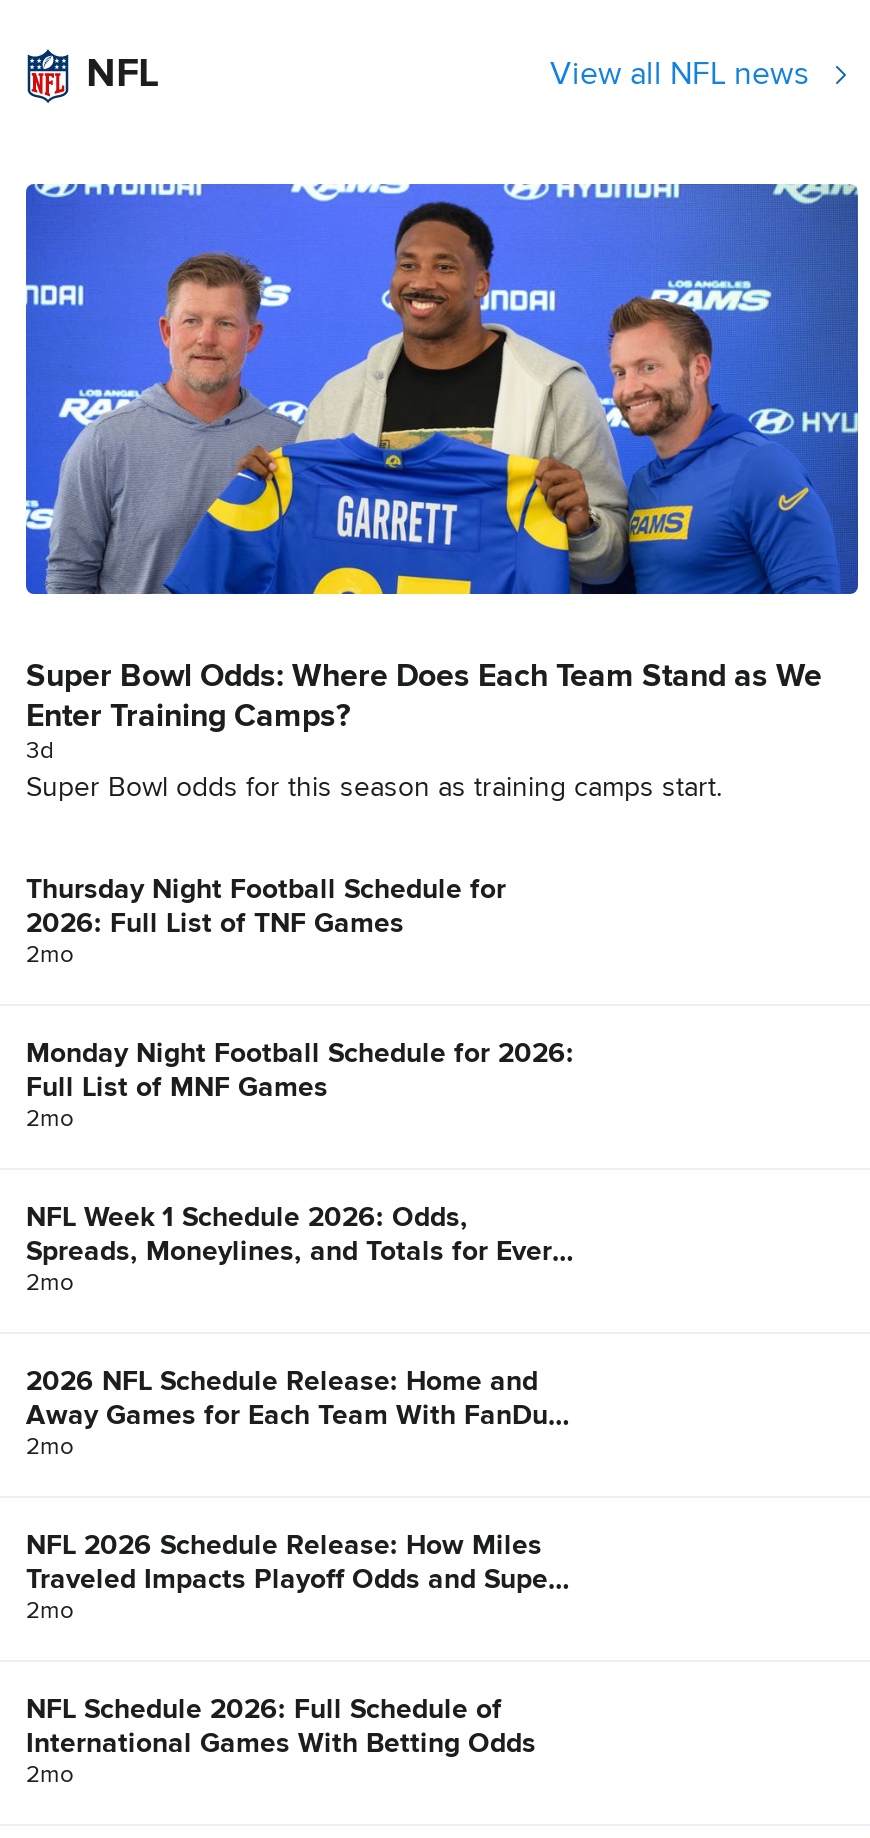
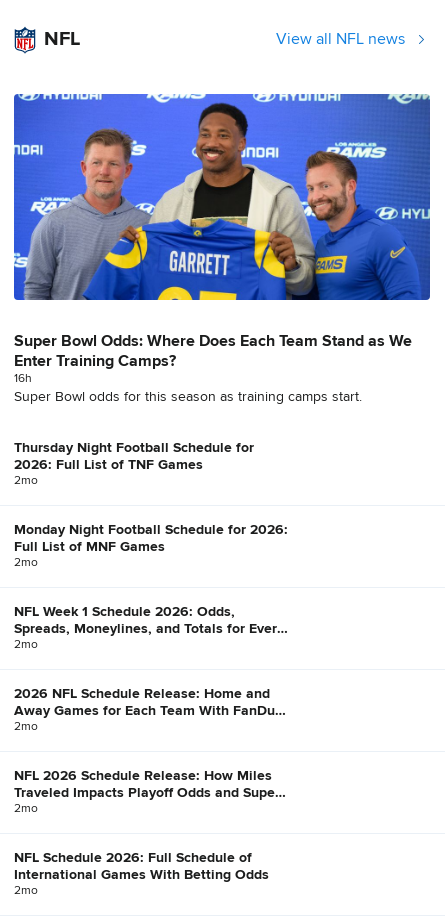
- 3d
+ 16h
